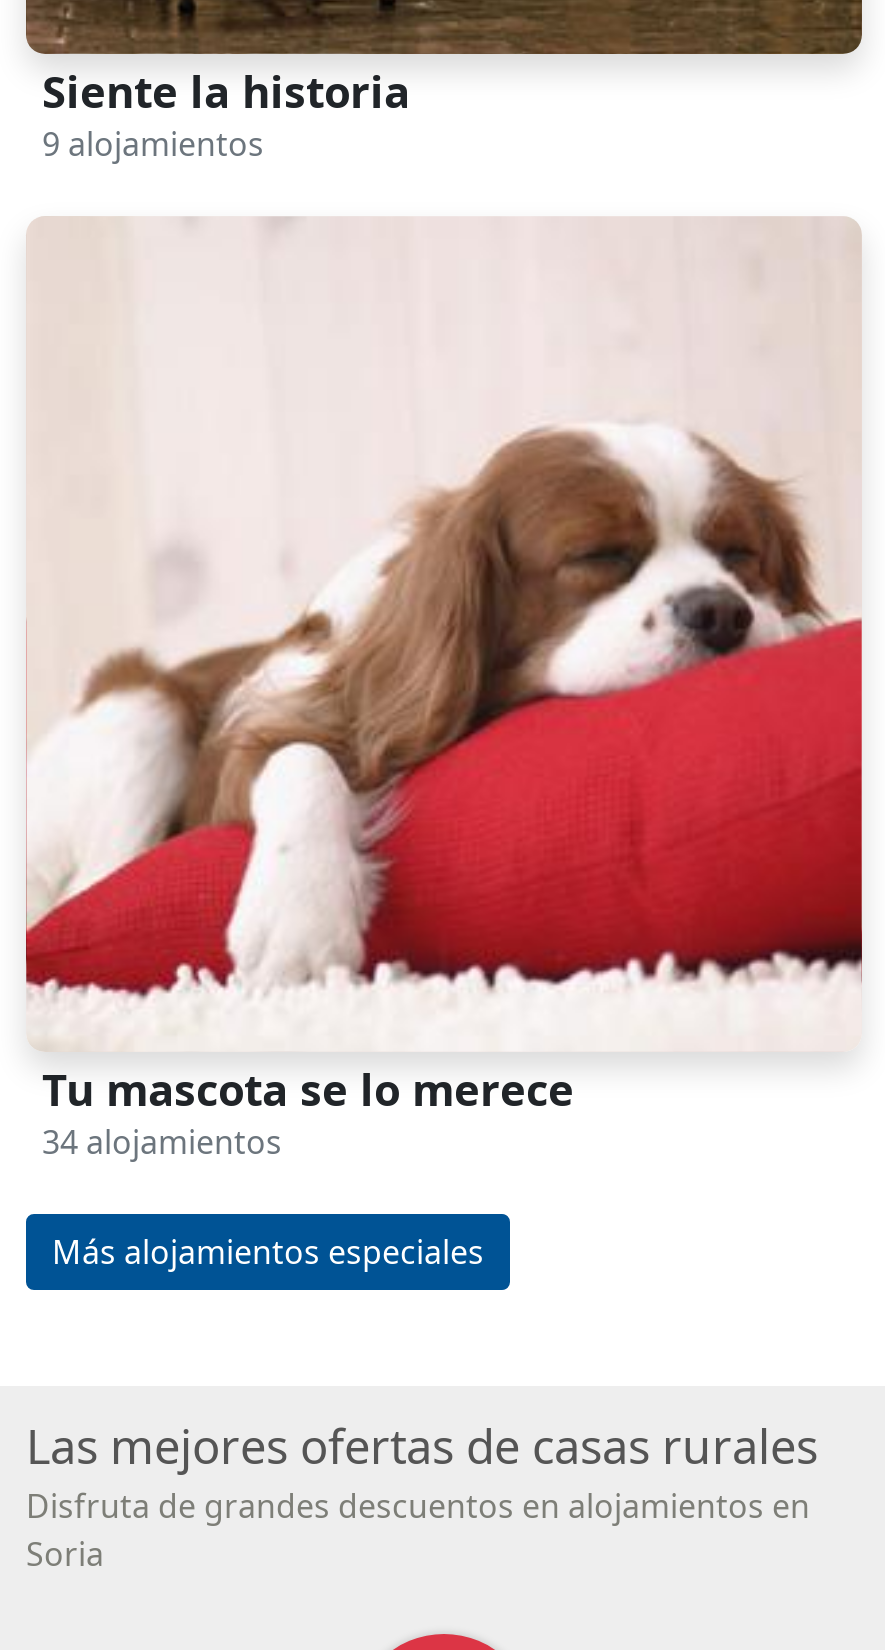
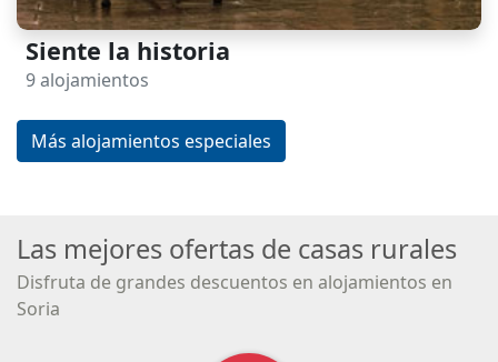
- [image]
- Tu mascota se lo merece
- 34 alojamientos
